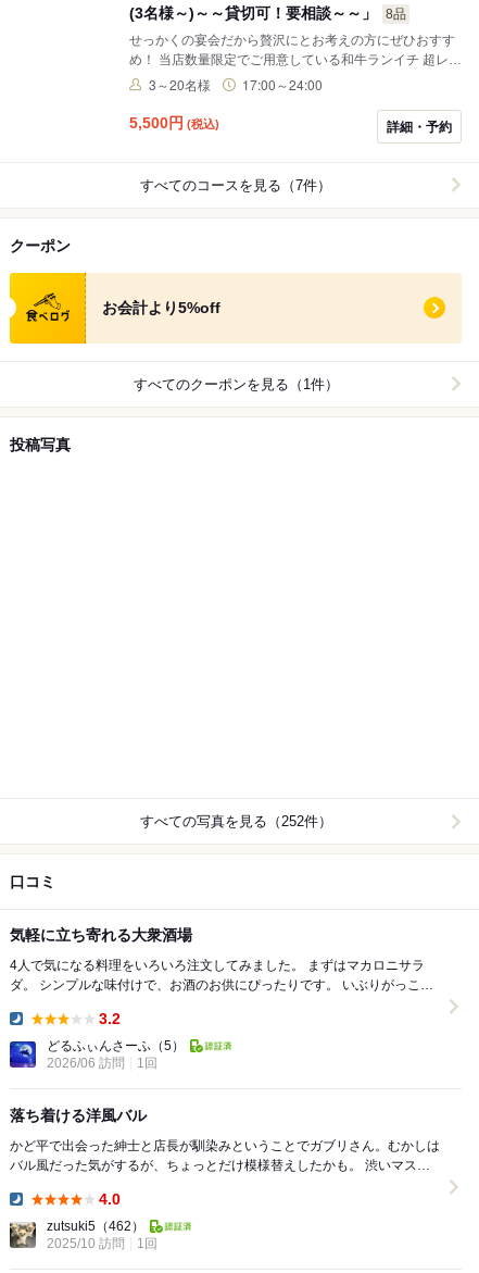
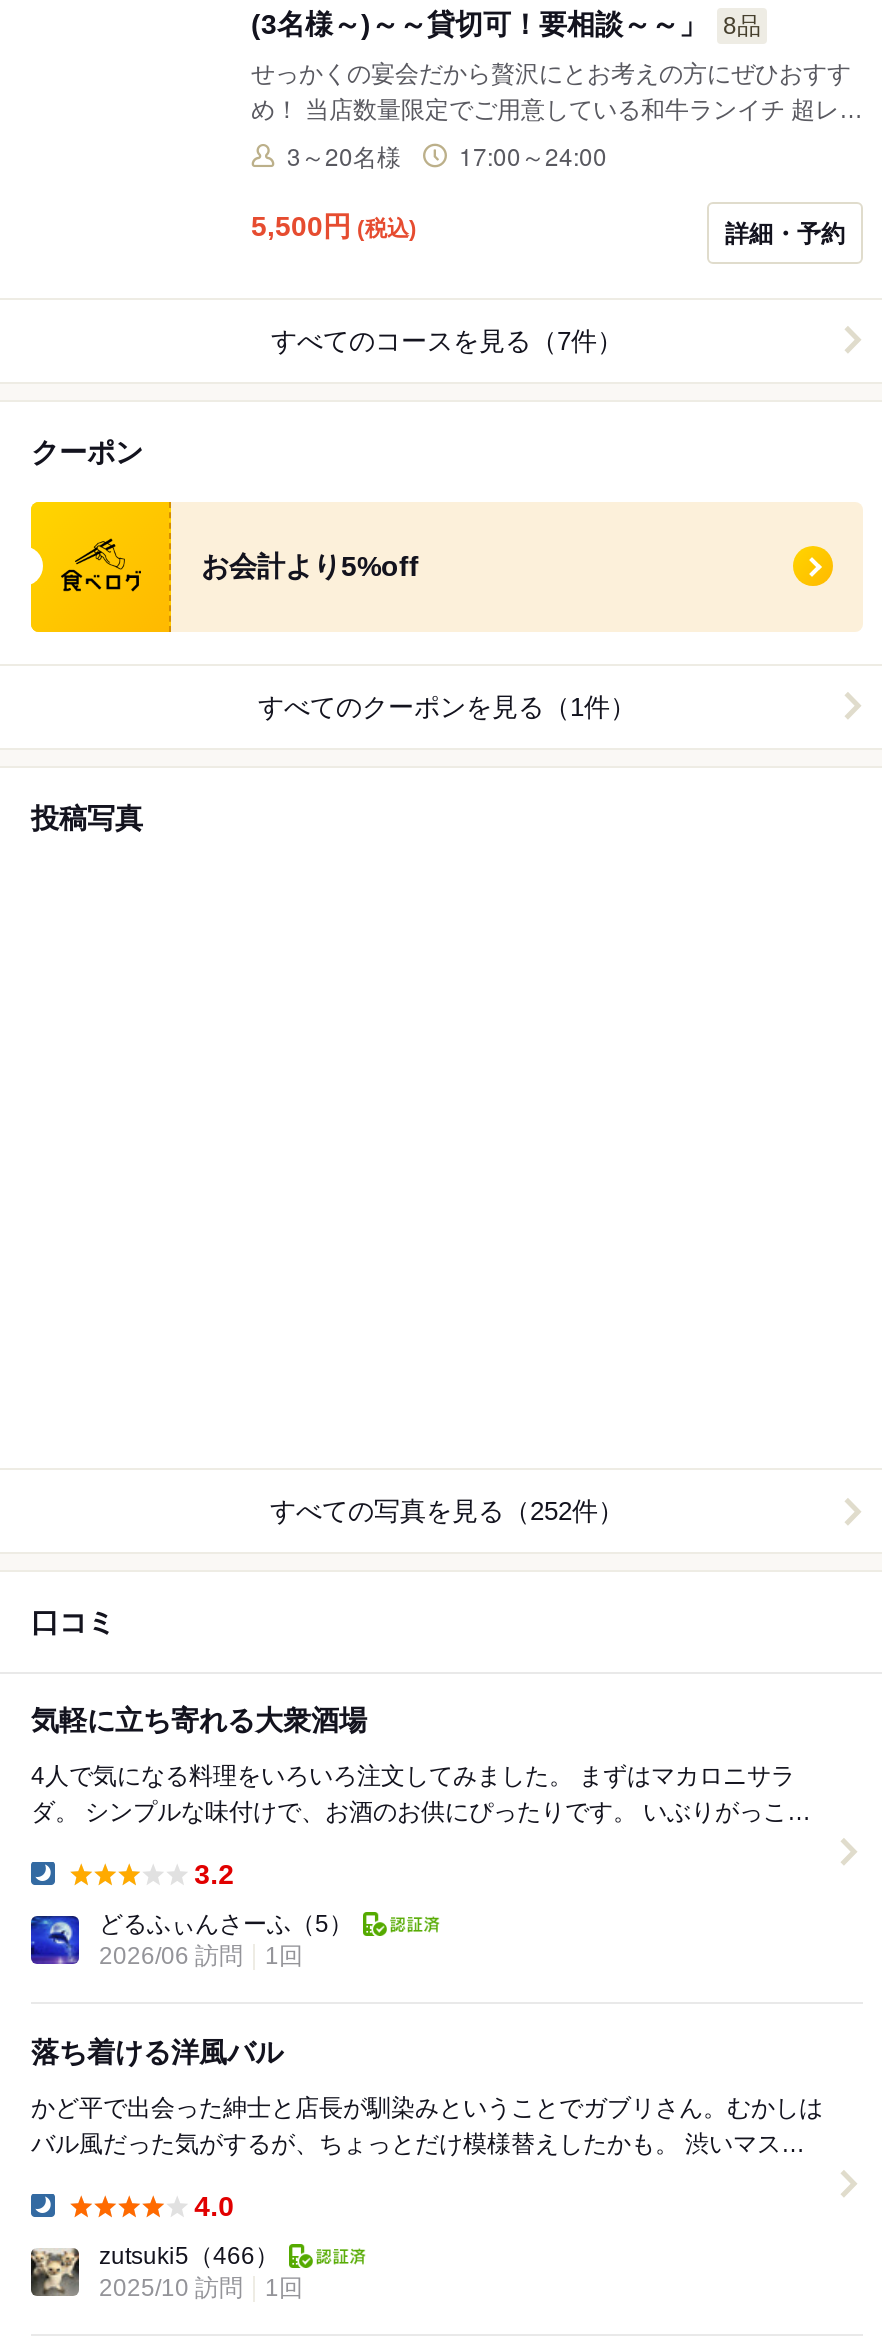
- zutsuki5（462）
+ zutsuki5（466）
